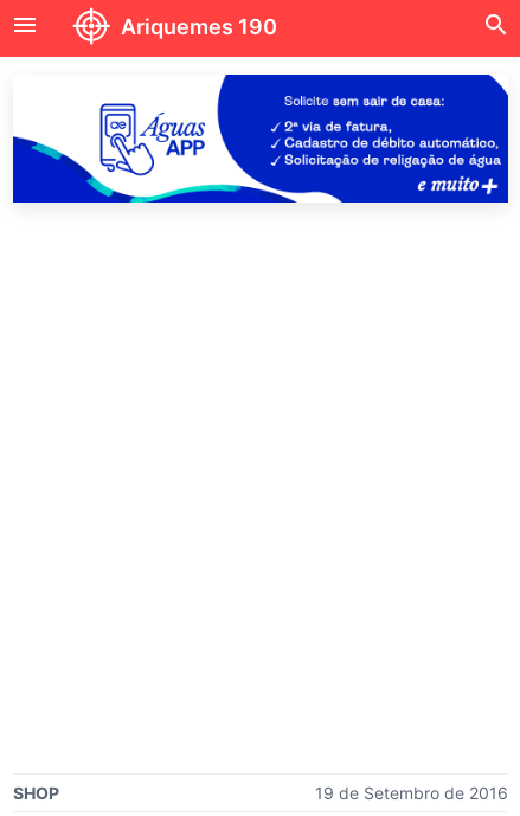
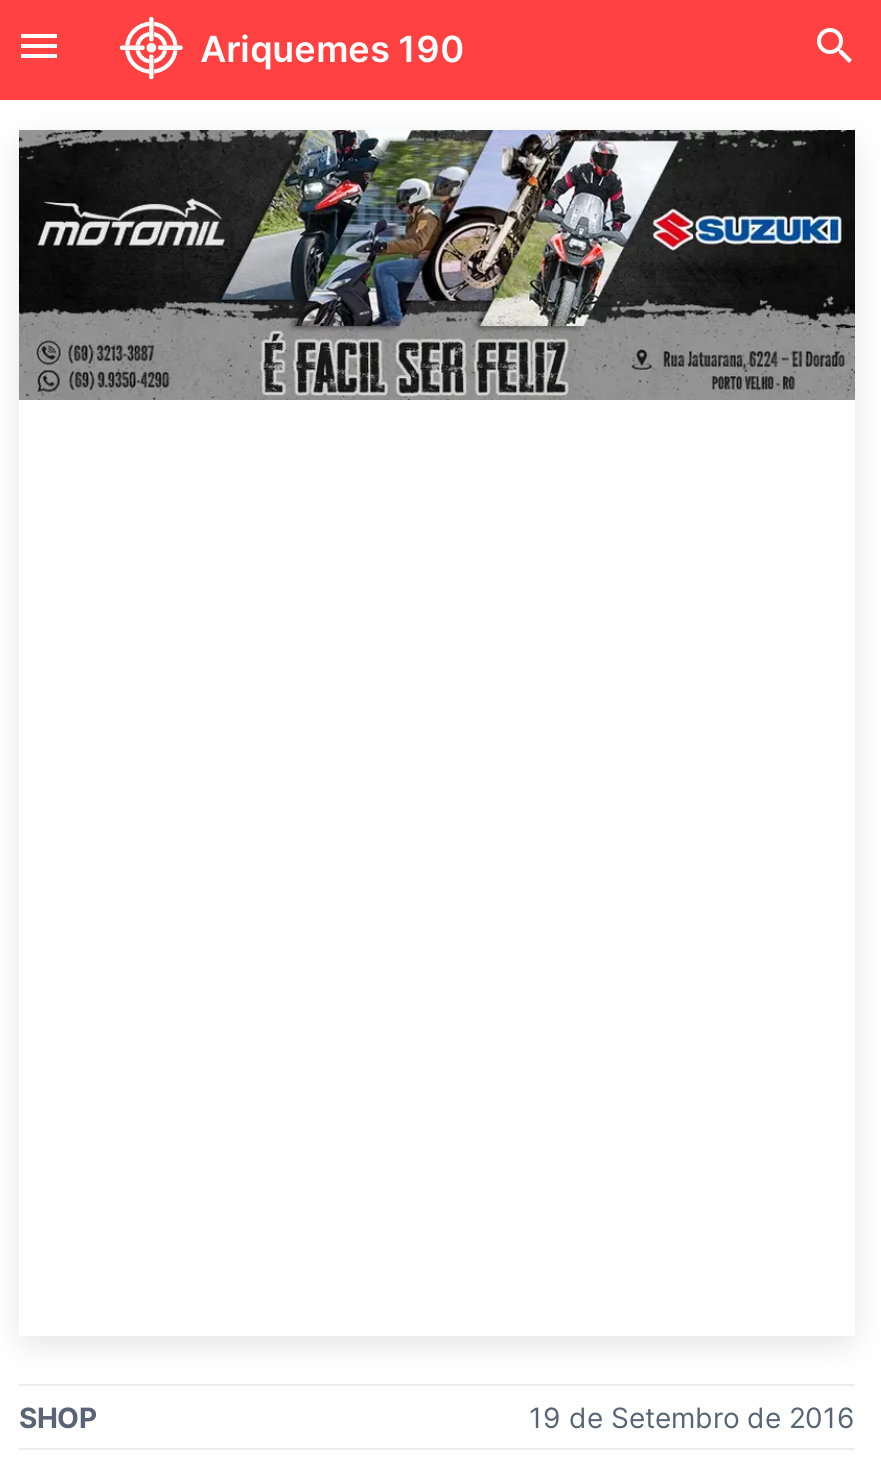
- [image]
+ [image]
